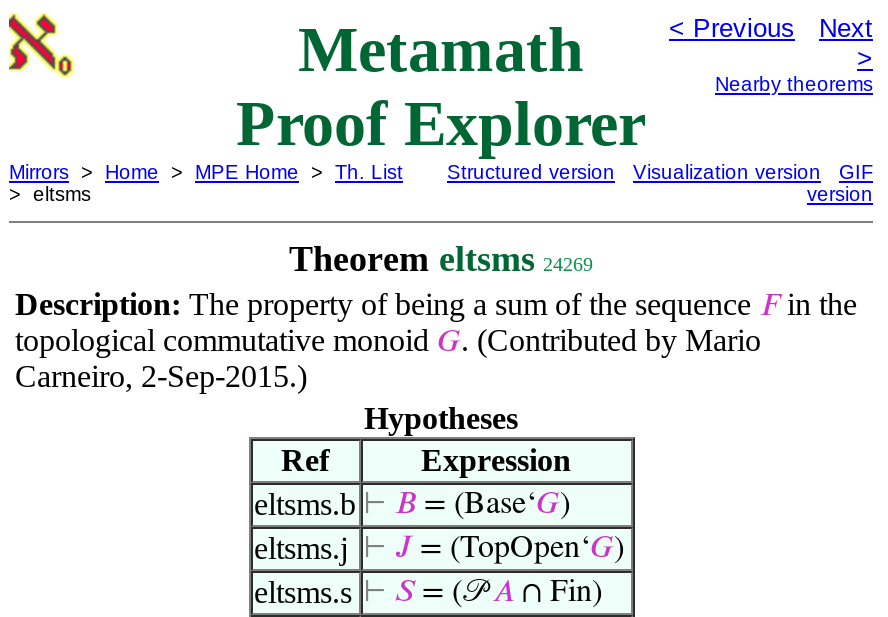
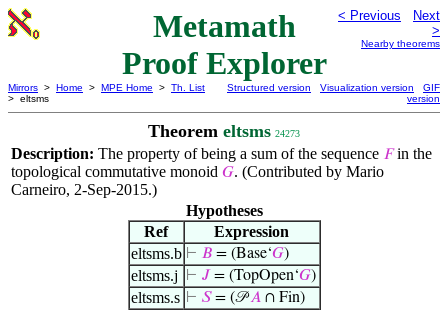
- Theorem eltsms 24269
+ Theorem eltsms 24273
